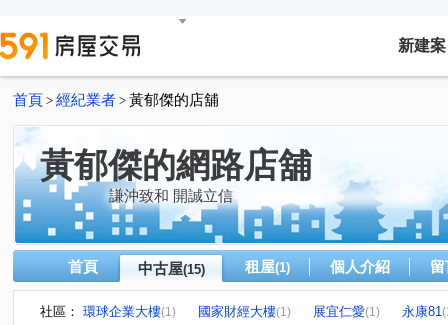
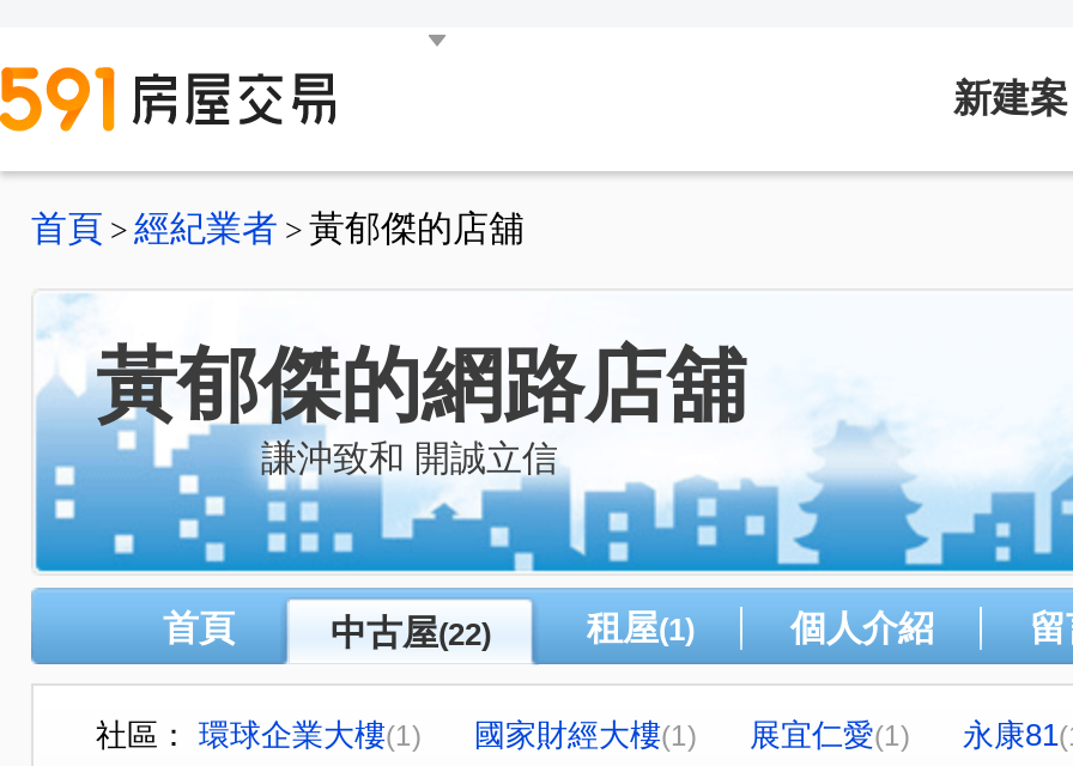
- 中古屋(15)
+ 中古屋(22)
